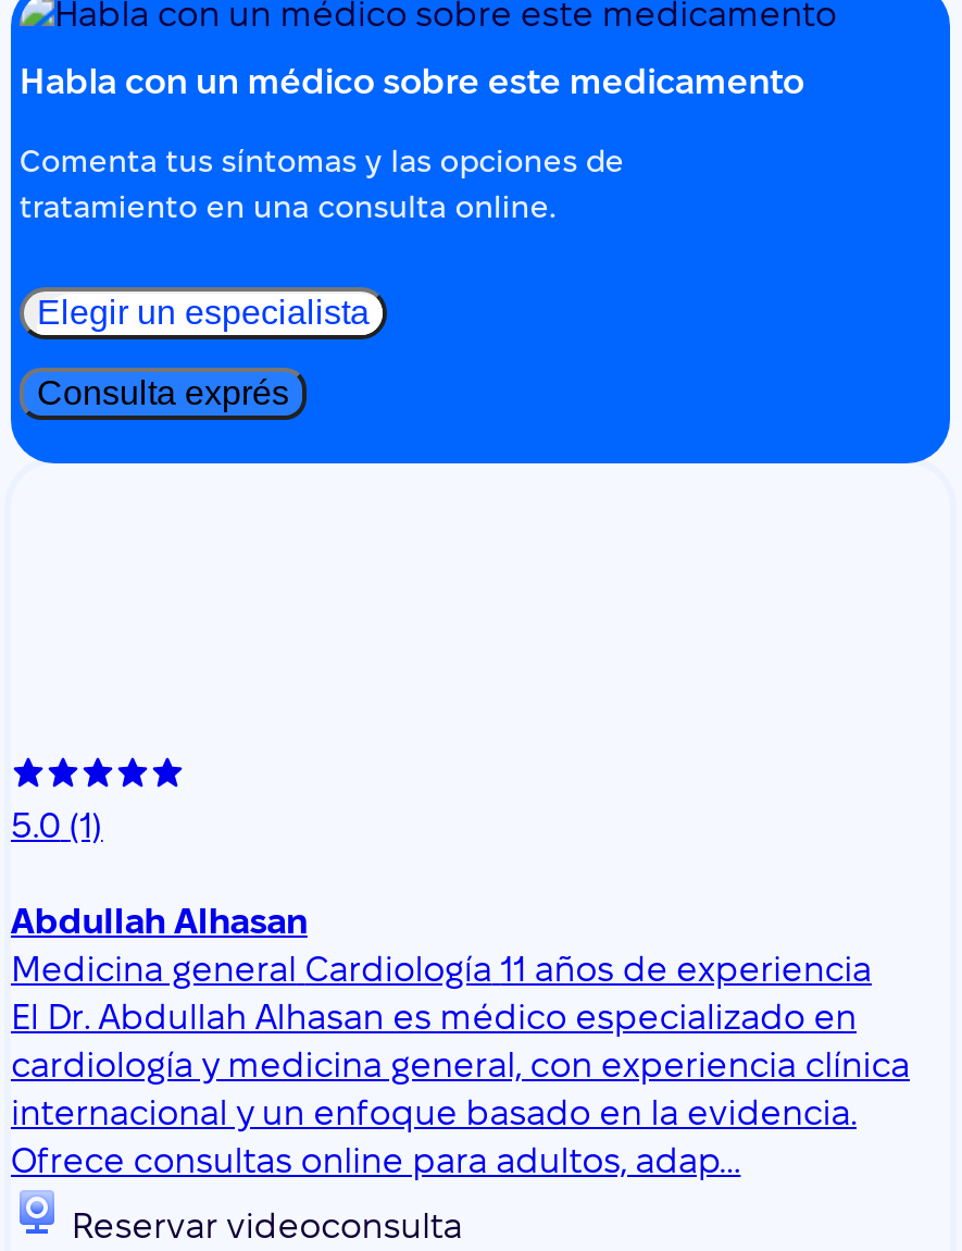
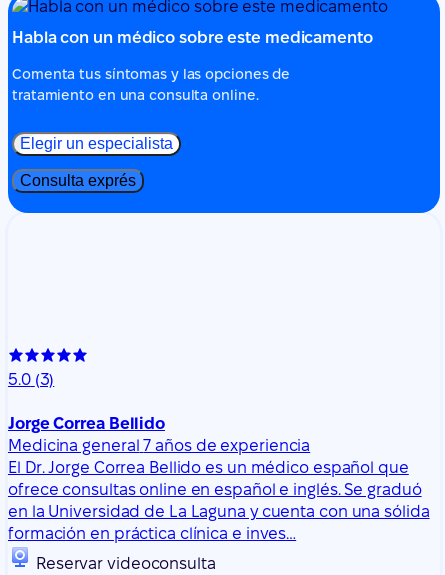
- 5.0 (1)
+ 5.0 (3)

- Abdullah Alhasan
- Medicina general Cardiología 11 años de experiencia
- El Dr. Abdullah Alhasan es médico especializado en
- cardiología y medicina general, con experiencia clínica
- internacional y un enfoque basado en la evidencia.
- Ofrece consultas online para adultos, adap…
+ Jorge Correa Bellido
+ Medicina general 7 años de experiencia
+ El Dr. Jorge Correa Bellido es un médico español que
+ ofrece consultas online en español e inglés. Se graduó
+ en la Universidad de La Laguna y cuenta con una sólida
+ formación en práctica clínica e inves…
